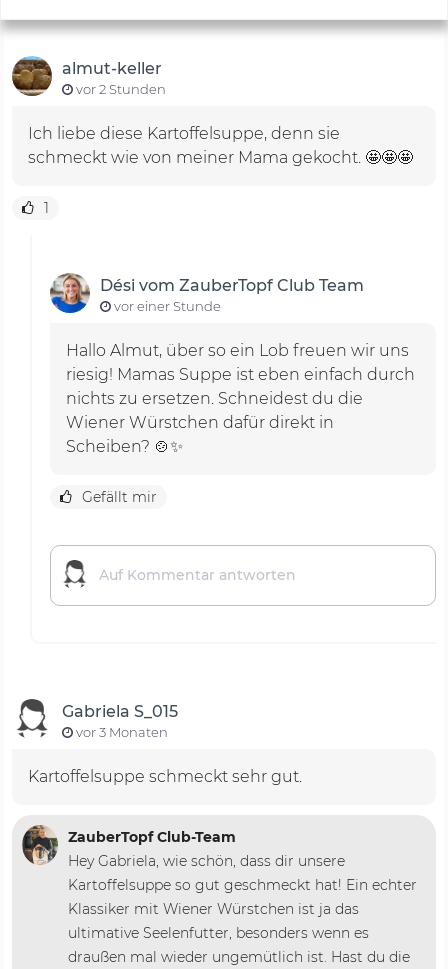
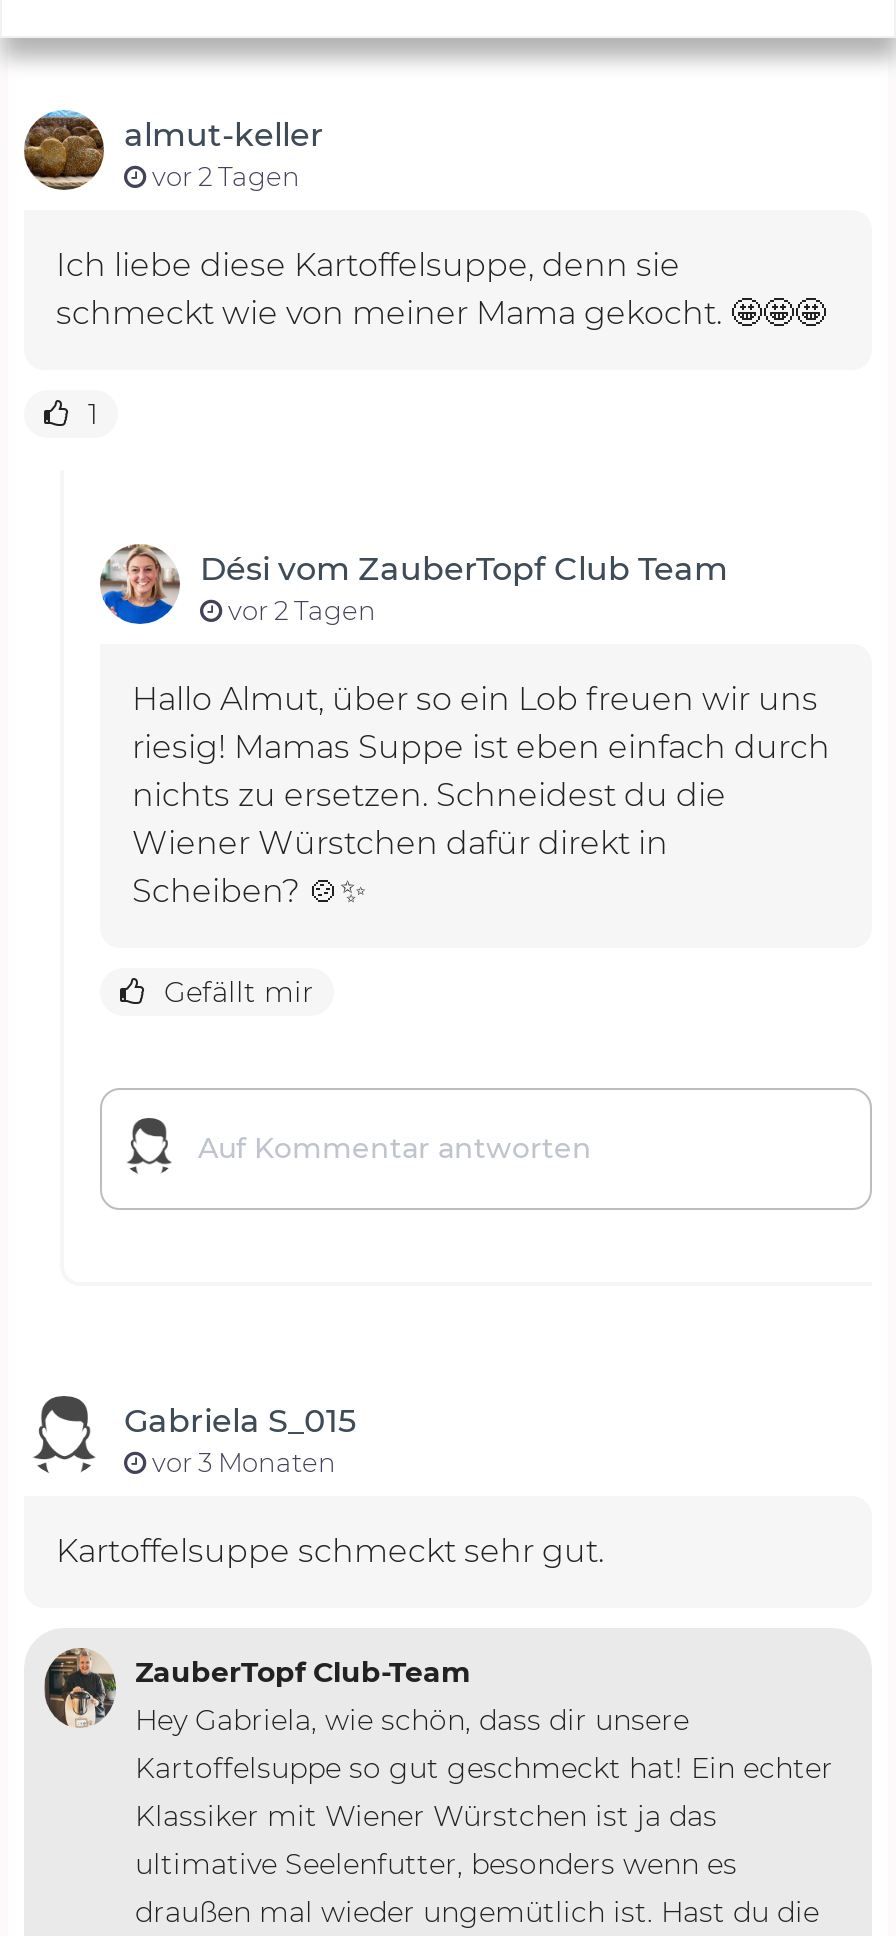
- vor 2 Stunden
+ vor 2 Tagen

- vor einer Stunde
+ vor 2 Tagen
